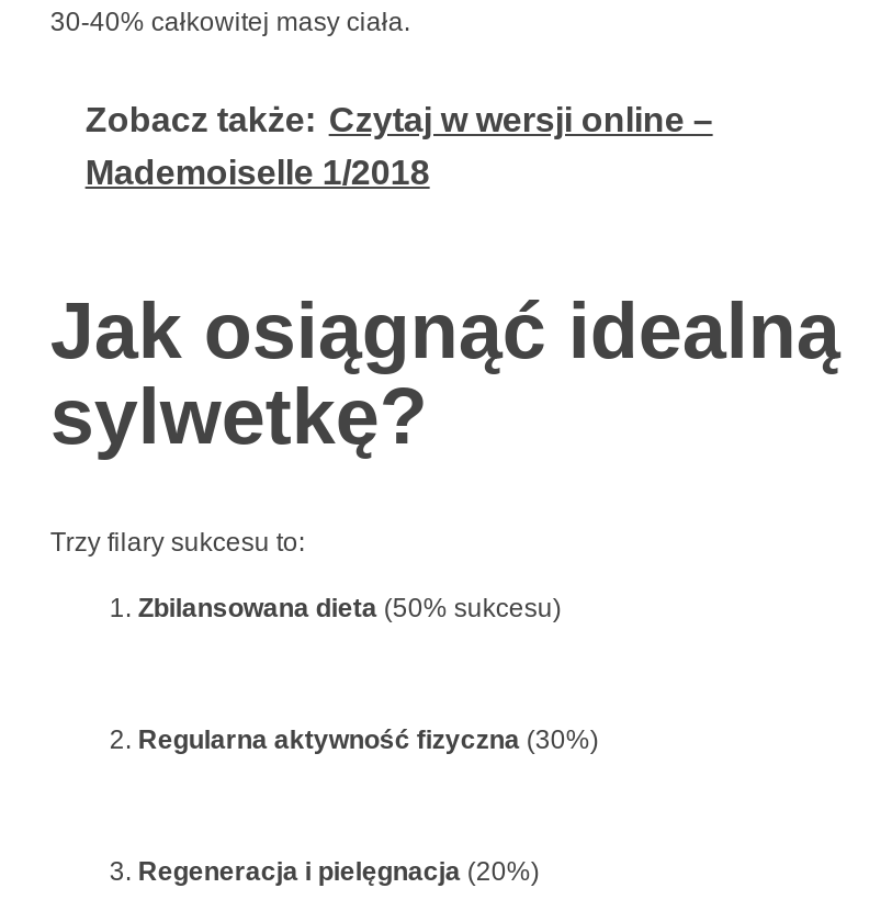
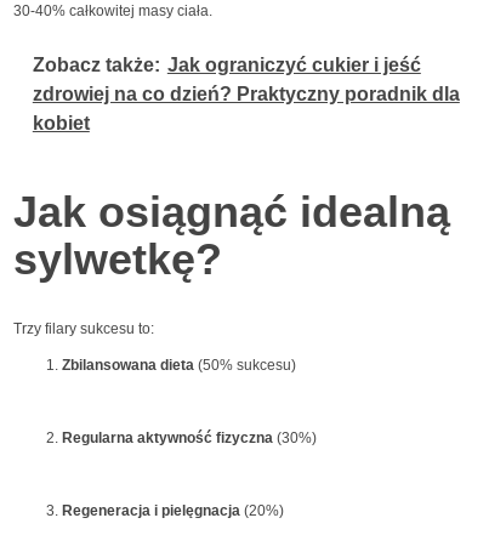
- Zobacz także: Czytaj w wersji online –
- Mademoiselle 1/2018
+ Zobacz także: Jak ograniczyć cukier i jeść
+ zdrowiej na co dzień? Praktyczny poradnik dla
+ kobiet
